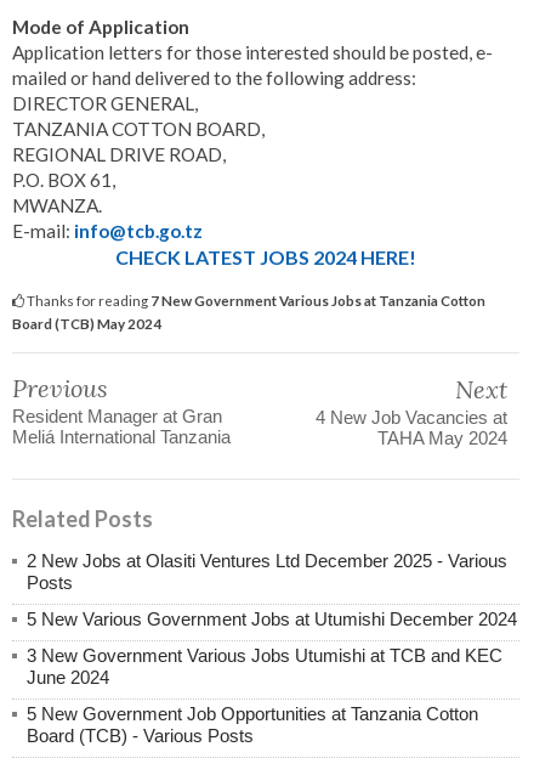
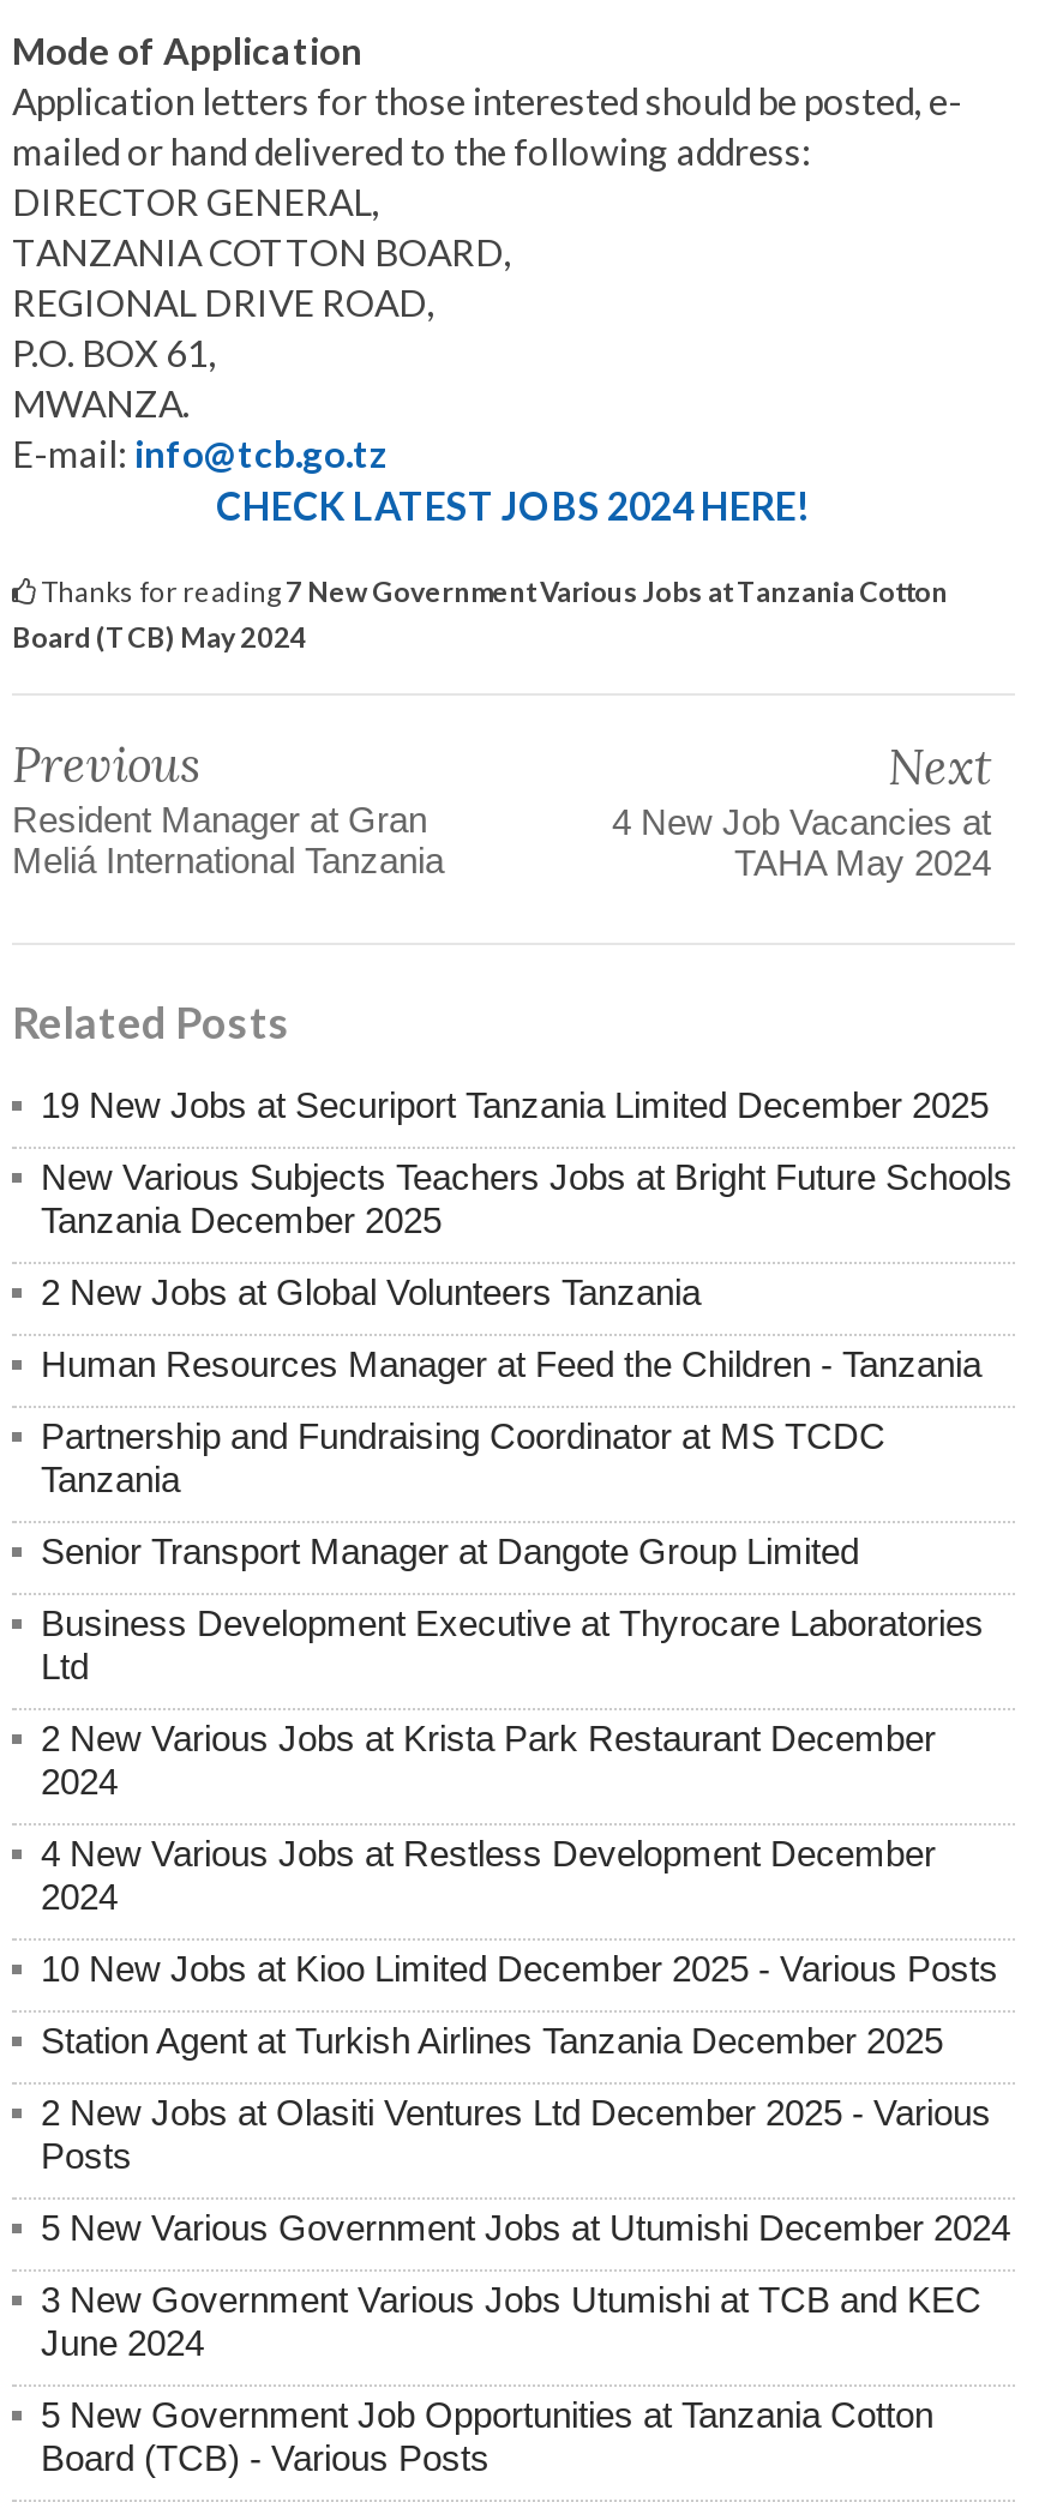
+ 19 New Jobs at Securiport Tanzania Limited December 2025
+ New Various Subjects Teachers Jobs at Bright Future Schools
+ Tanzania December 2025
+ 2 New Jobs at Global Volunteers Tanzania
+ Human Resources Manager at Feed the Children - Tanzania
+ Partnership and Fundraising Coordinator at MS TCDC
+ Tanzania
+ Senior Transport Manager at Dangote Group Limited
+ Business Development Executive at Thyrocare Laboratories
+ Ltd
+ 2 New Various Jobs at Krista Park Restaurant December
+ 2024
+ 4 New Various Jobs at Restless Development December
+ 2024
+ 10 New Jobs at Kioo Limited December 2025 - Various Posts
+ Station Agent at Turkish Airlines Tanzania December 2025
